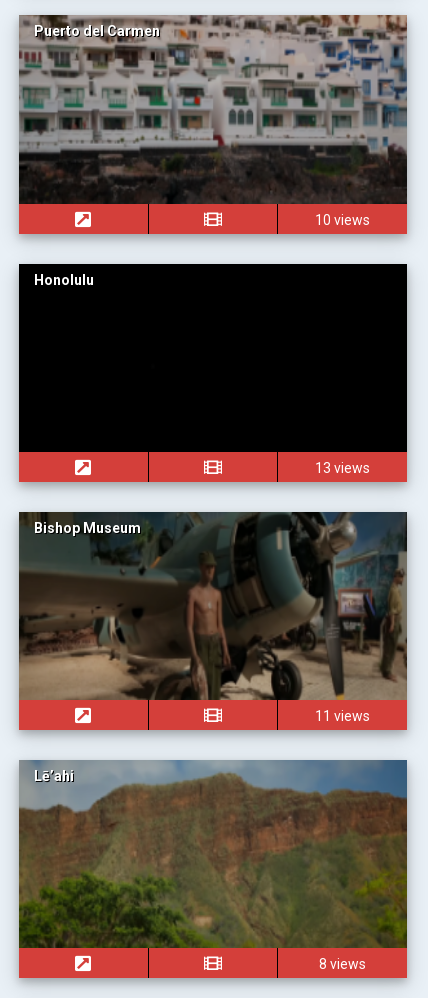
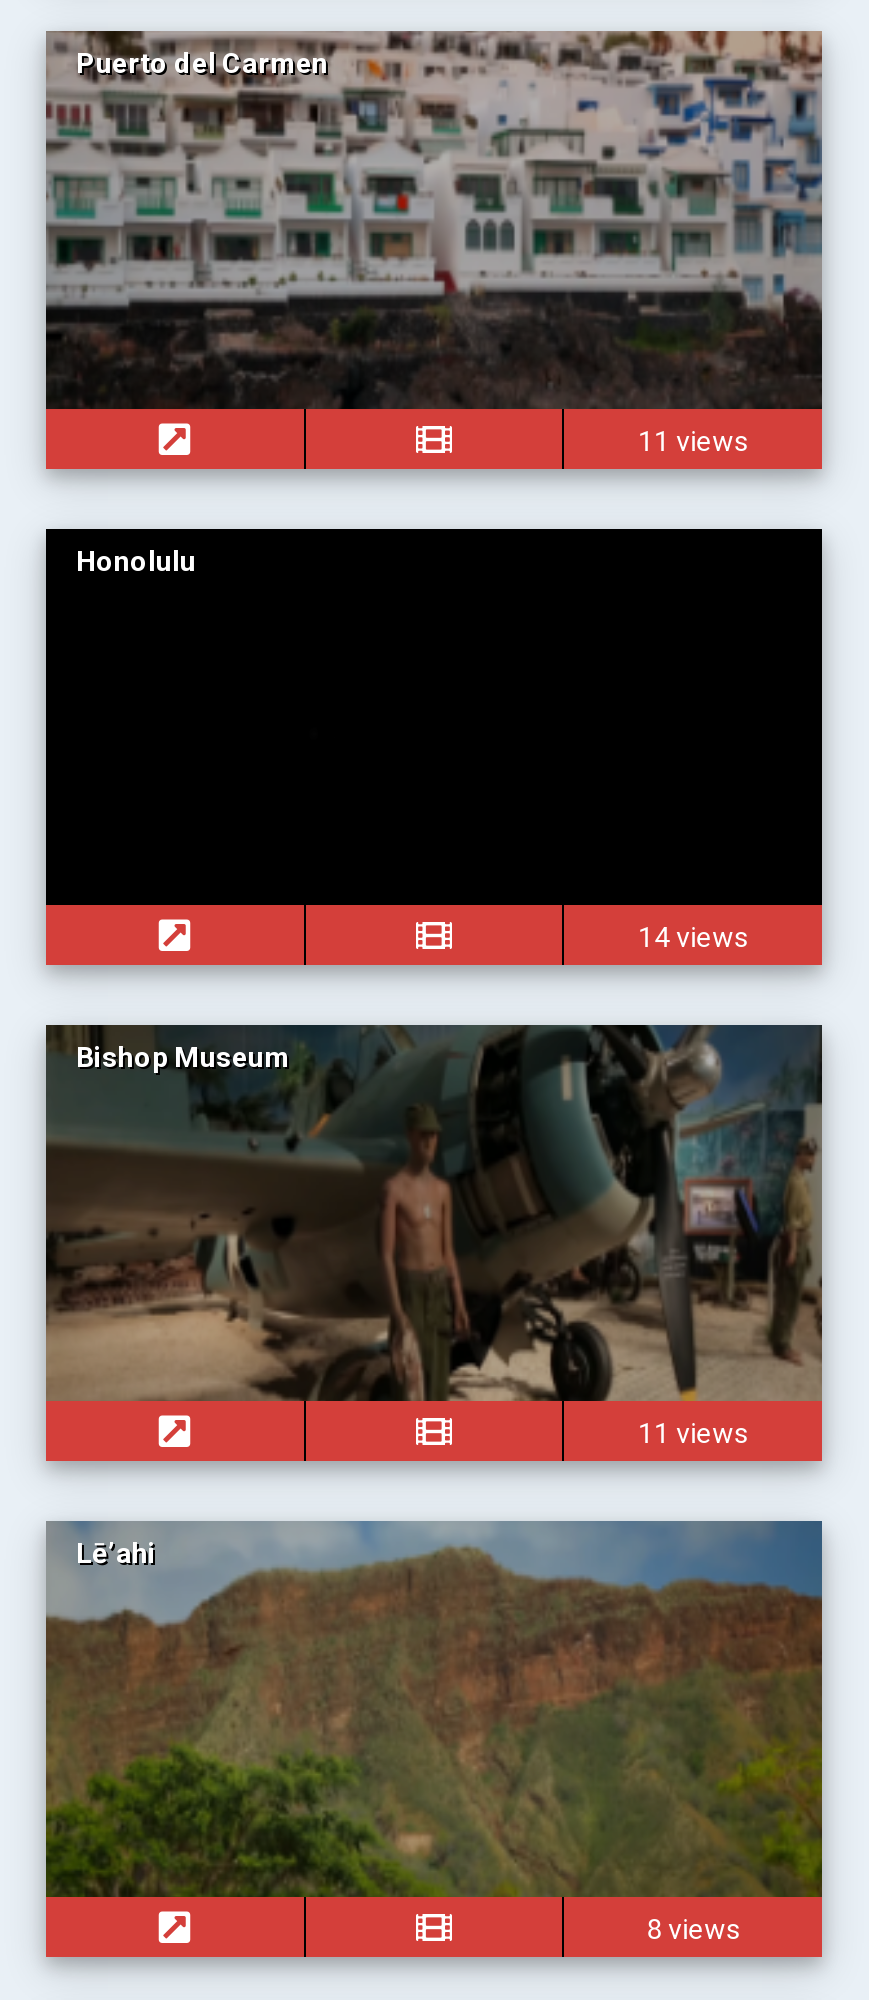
- 10 views
+ 11 views

- 13 views
+ 14 views
